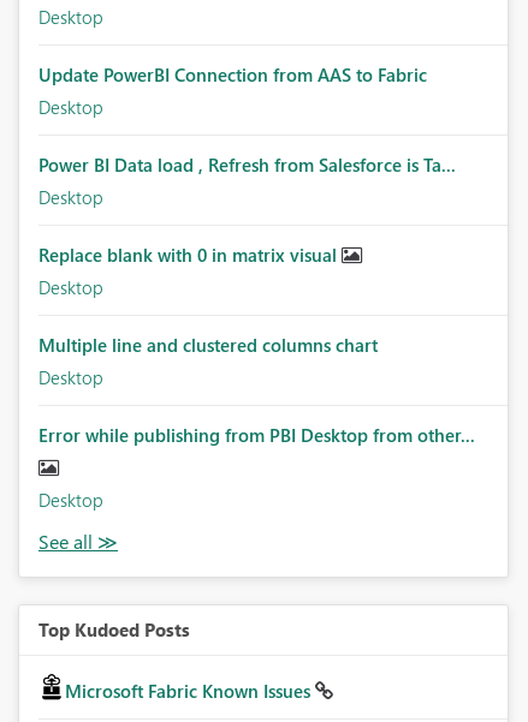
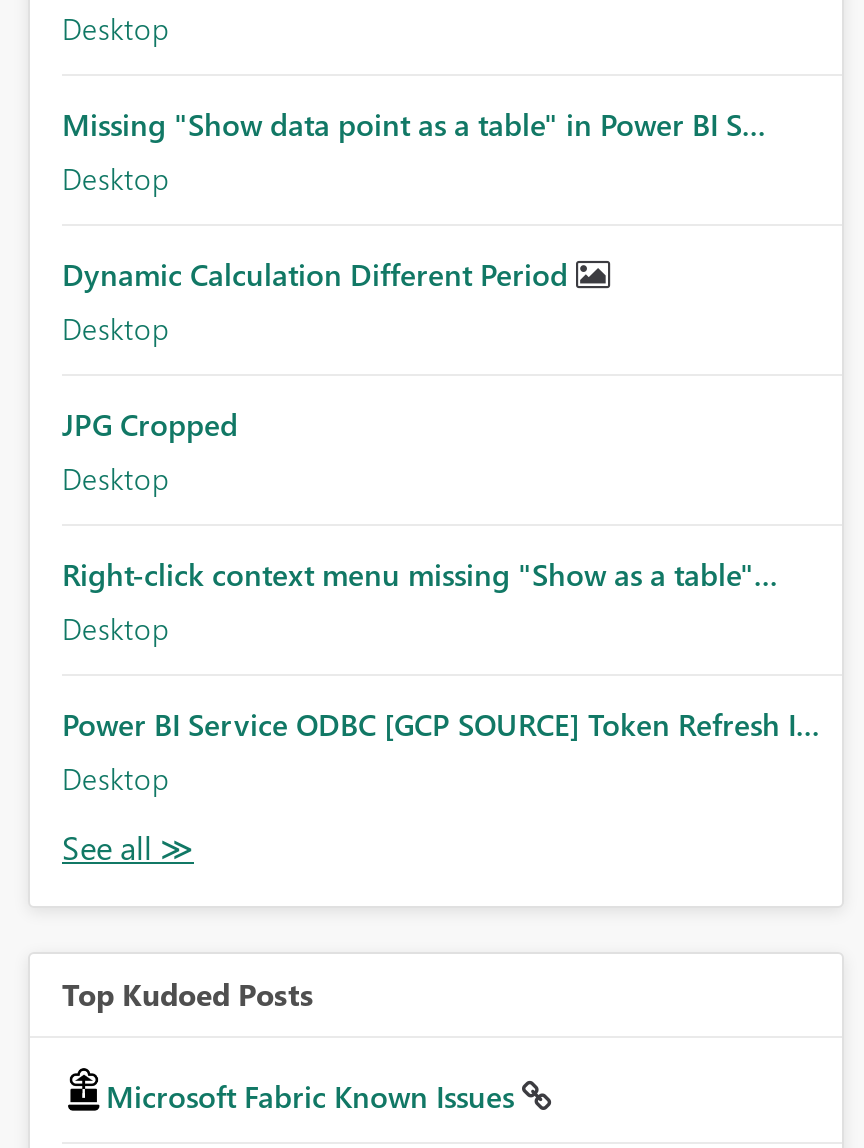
- Update PowerBI Connection from AAS to Fabric
+ Missing "Show data point as a table" in Power BI S...

- Power BI Data load , Refresh from Salesforce is Ta...
+ Dynamic Calculation Different Period

- Replace blank with 0 in matrix visual
+ JPG Cropped

- Multiple line and clustered columns chart
+ Right-click context menu missing "Show as a table"...

- Error while publishing from PBI Desktop from other...
+ Power BI Service ODBC [GCP SOURCE] Token Refresh I...
